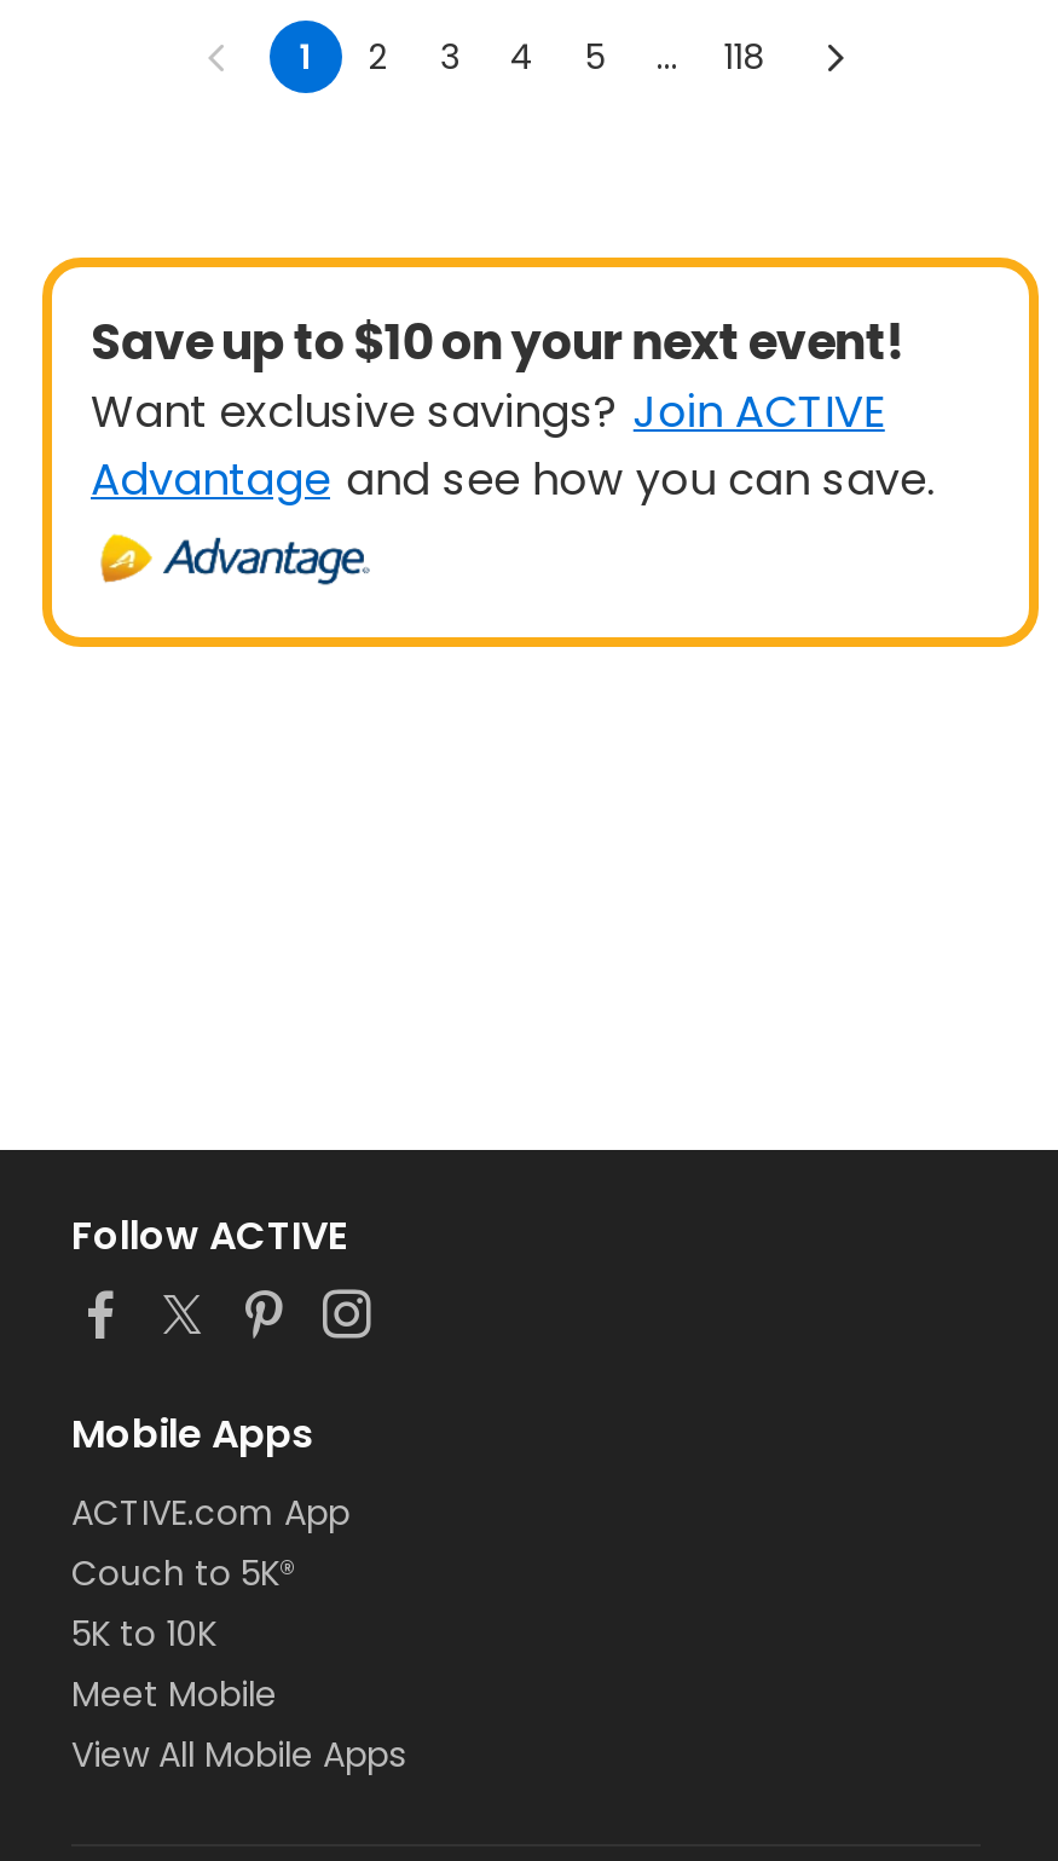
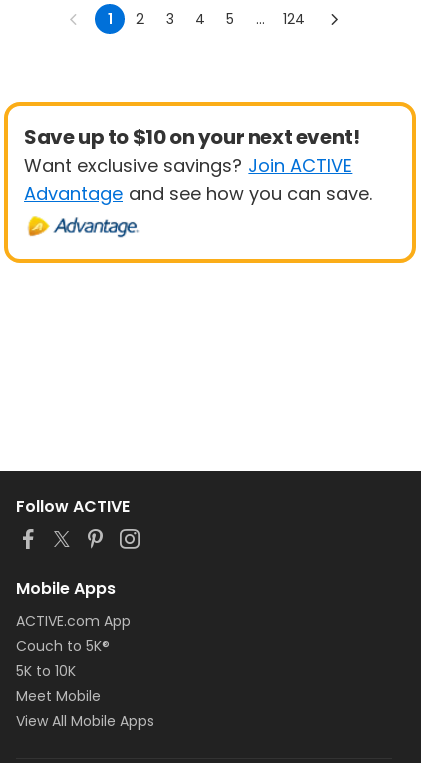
- 118
+ 124
